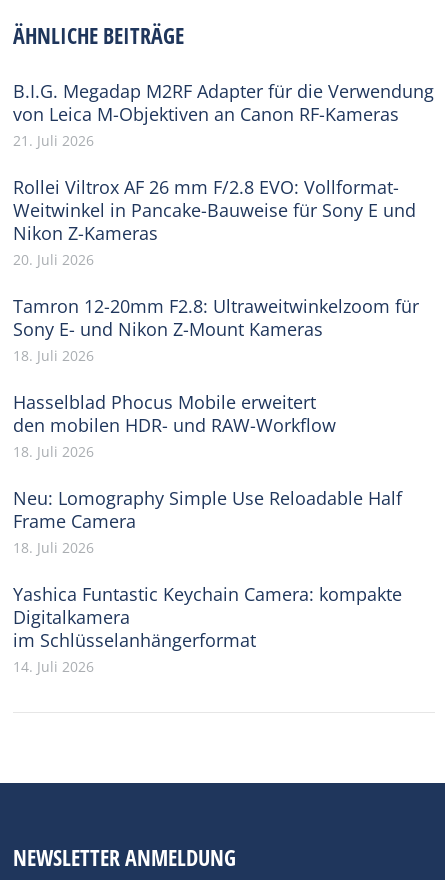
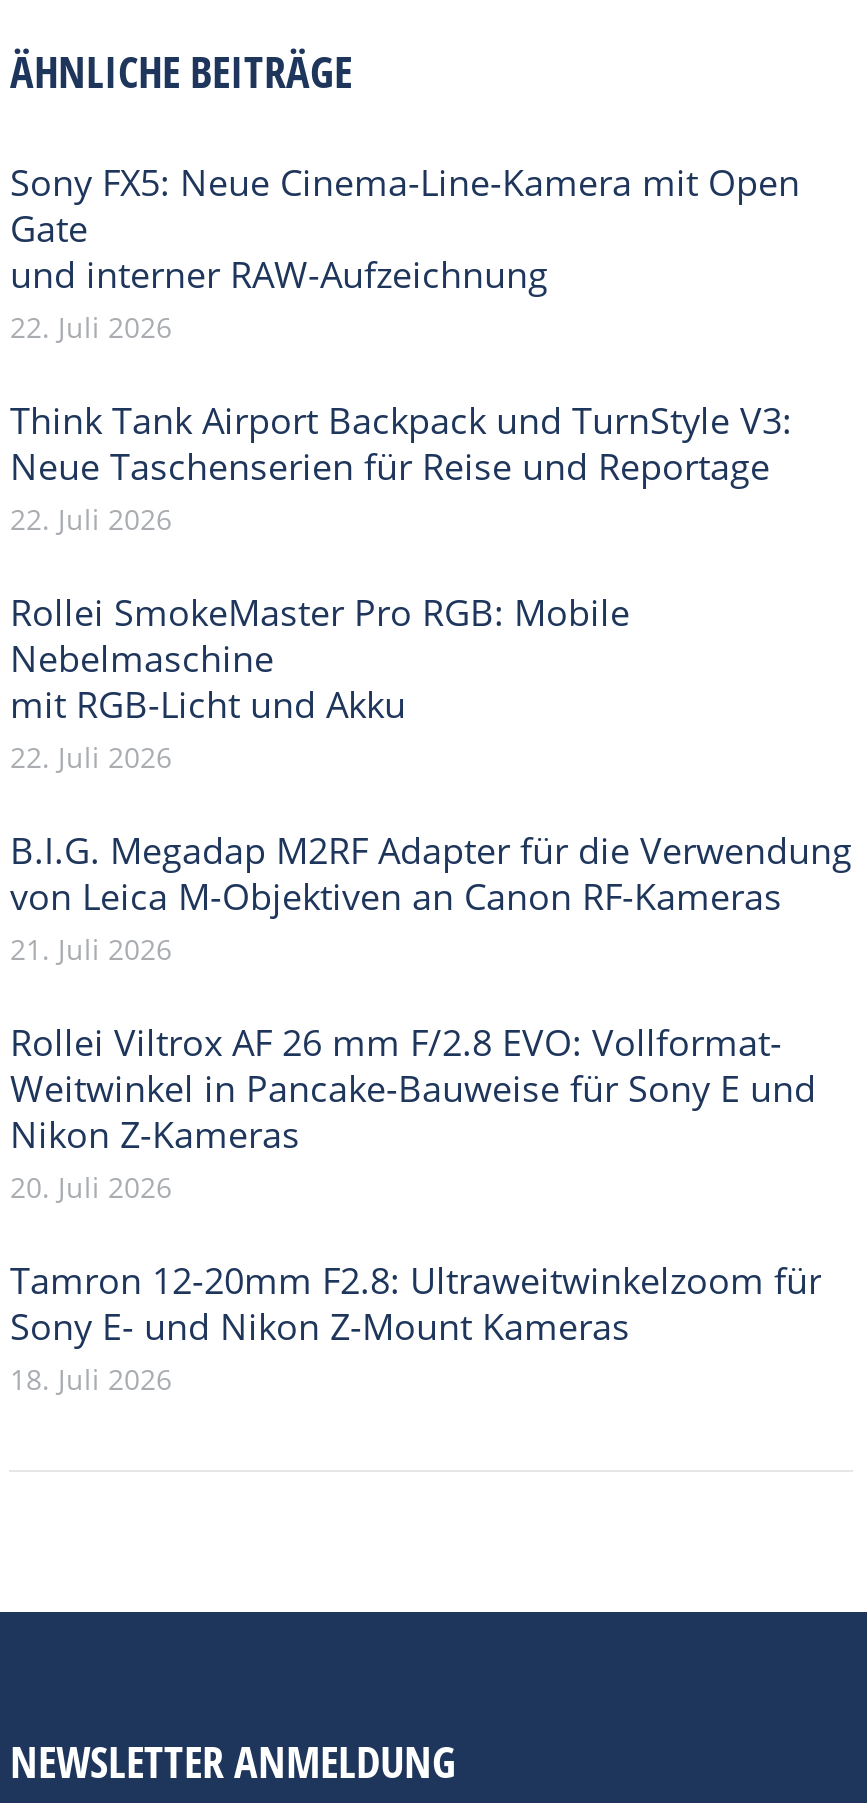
+ Sony FX5: Neue Cinema-Line-Kamera mit Open
+ Gate
+ und interner RAW-Aufzeichnung
+ 22. Juli 2026
+ Think Tank Airport Backpack und TurnStyle V3:
+ Neue Taschenserien für Reise und Reportage
+ 22. Juli 2026
+ Rollei SmokeMaster Pro RGB: Mobile
+ Nebelmaschine
+ mit RGB-Licht und Akku
+ 22. Juli 2026

moved down: B.I.G. Megadap M2RF Adapter für die Verwendung | von Leica M-Objektiven an Canon RF-Kameras | 21. Juli 2026 | ... | Sony E- und Nikon Z-Mount Kameras | 18. Juli 2026

- Hasselblad Phocus Mobile erweitert
- den mobilen HDR- und RAW-Workflow
- 18. Juli 2026
- Neu: Lomography Simple Use Reloadable Half
- Frame Camera
- 18. Juli 2026
- Yashica Funtastic Keychain Camera: kompakte
- Digitalkamera
- im Schlüsselanhängerformat
- 14. Juli 2026
